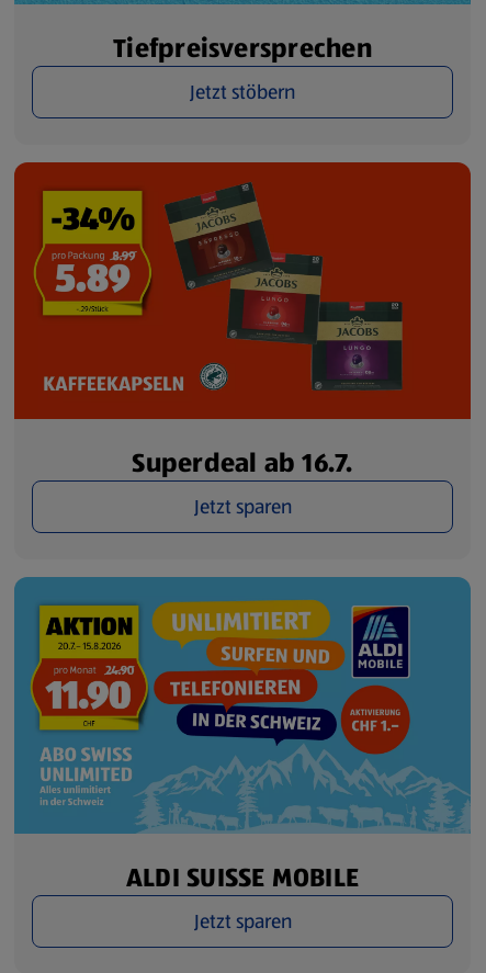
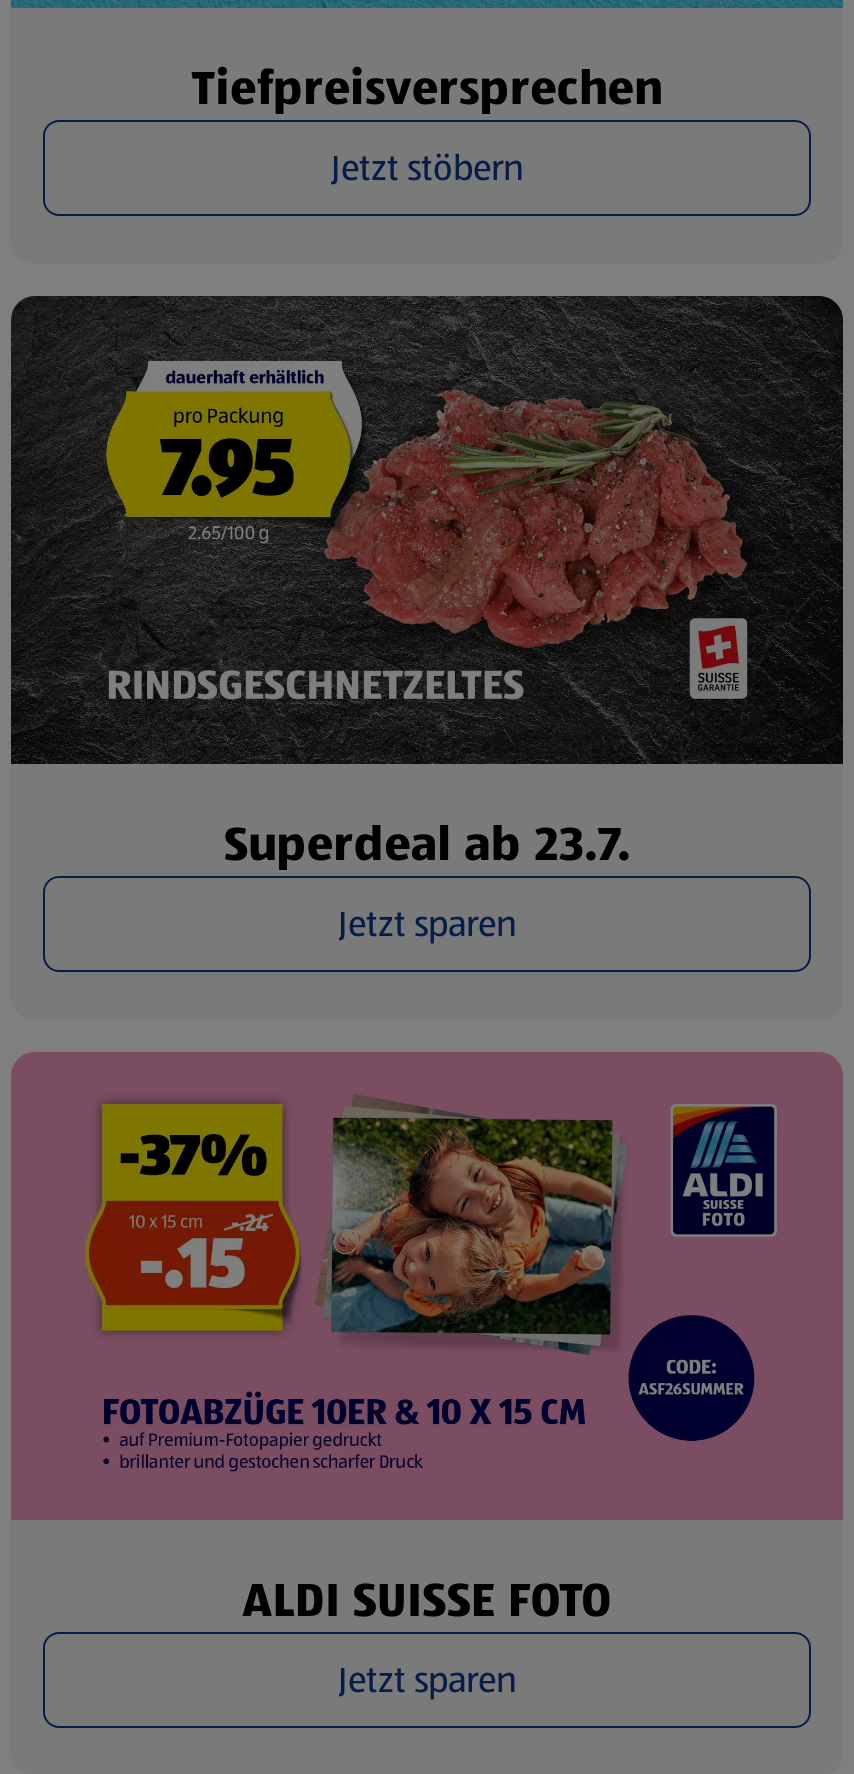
- [image]
- Superdeal ab 16.7.
+ [image]
+ Superdeal ab 23.7.

- [image]
- ALDI SUISSE MOBILE
+ [image]
+ ALDI SUISSE FOTO
